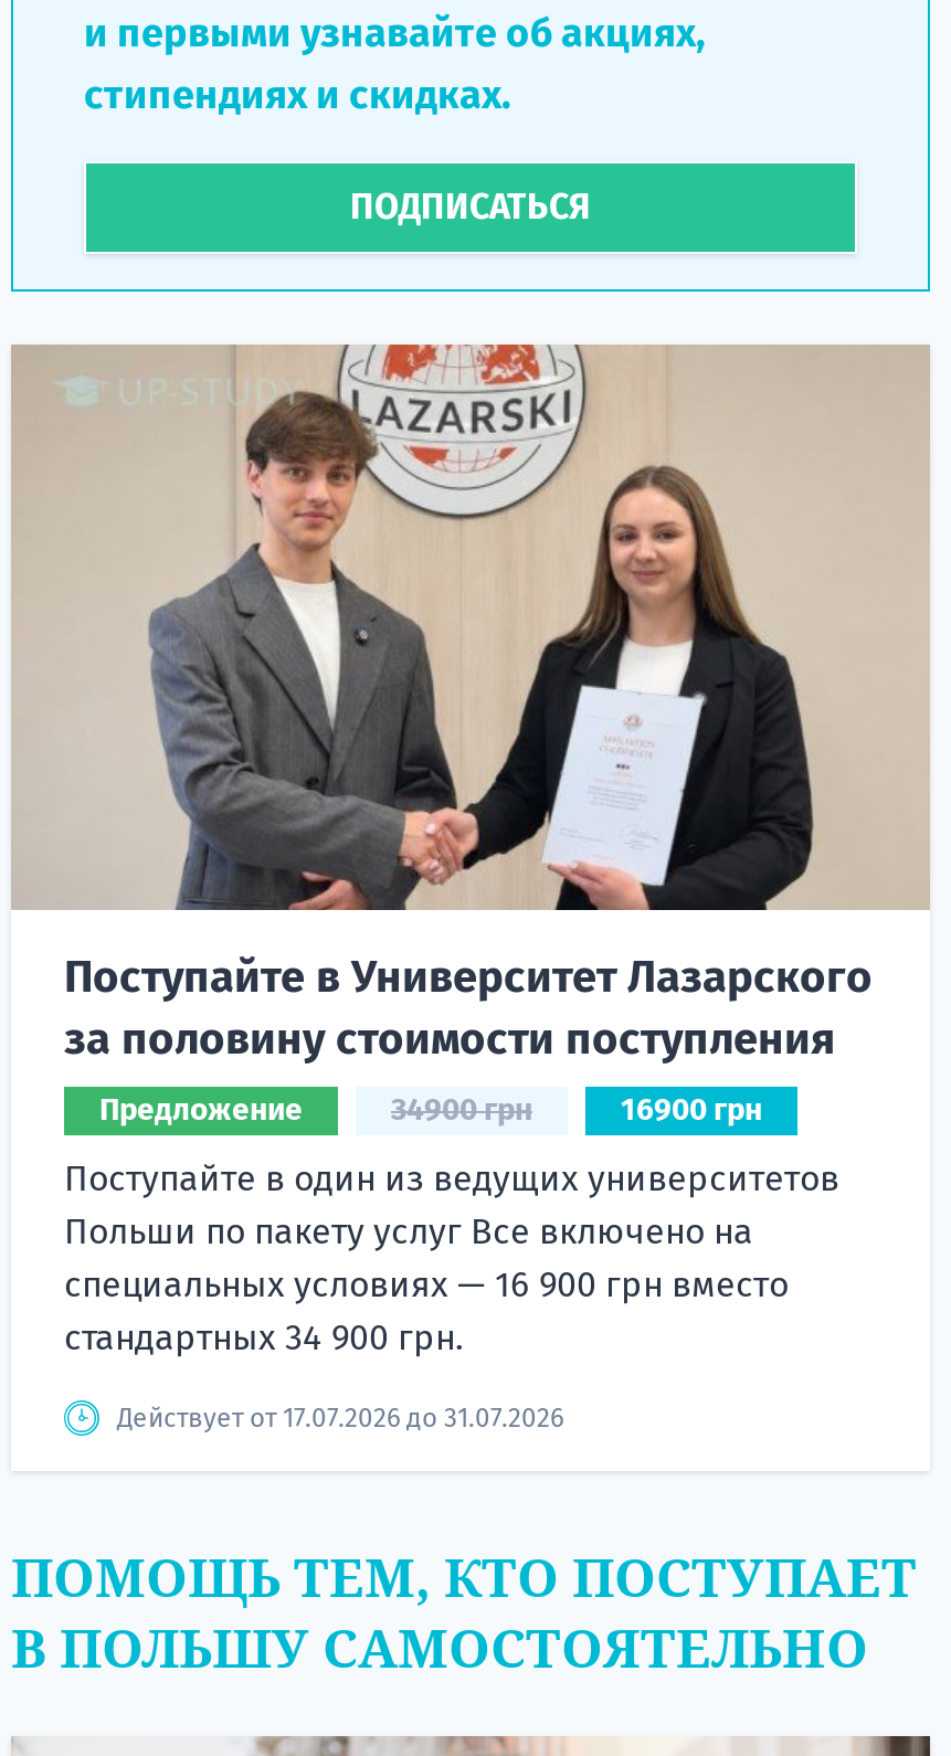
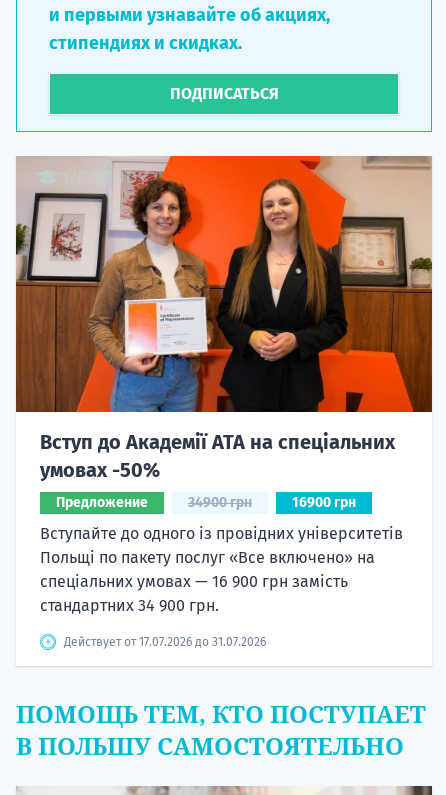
- [image]
- Поступайте в Университет Лазарского
- за половину стоимости поступления
+ [image]
+ Вступ до Академії ATA на спеціальних
+ умовах -50%

- Поступайте в один из ведущих университетов
- Польши по пакету услуг Все включено на
- специальных условиях — 16 900 грн вместо
- стандартных 34 900 грн.
+ Вступайте до одного із провідних університетів
+ Польщі по пакету послуг «Все включено» на
+ спеціальних умовах — 16 900 грн замість
+ стандартних 34 900 грн.
